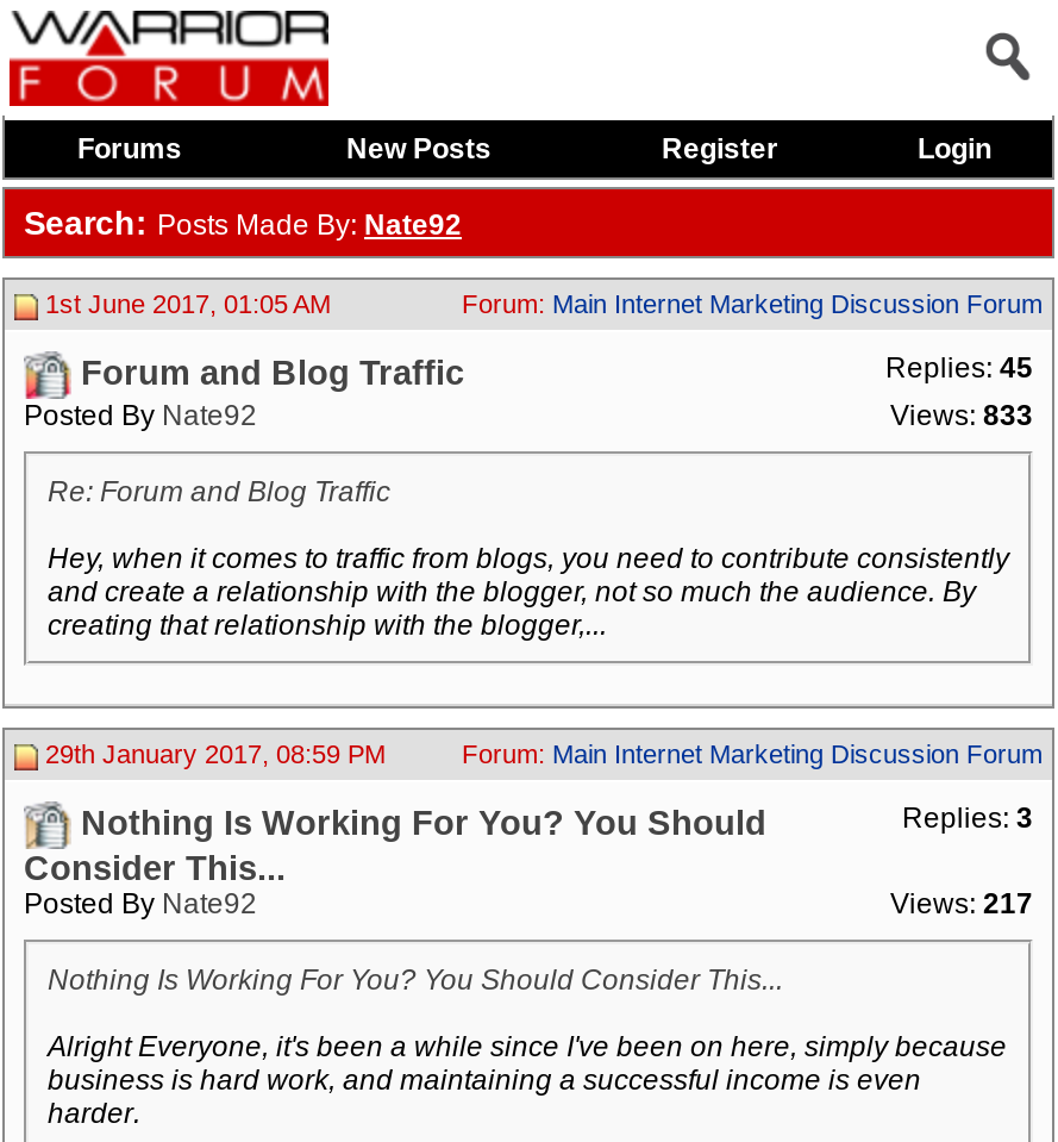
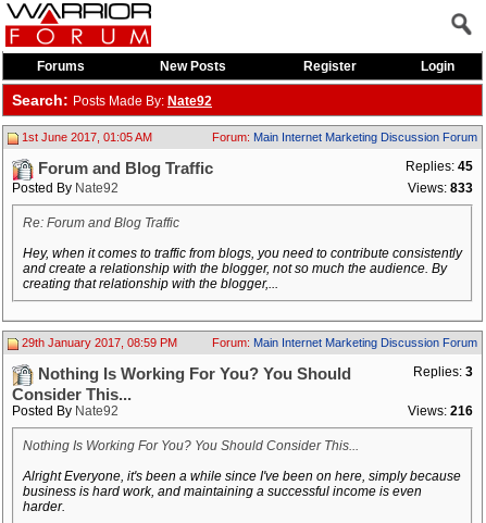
- Views: 217
+ Views: 216
